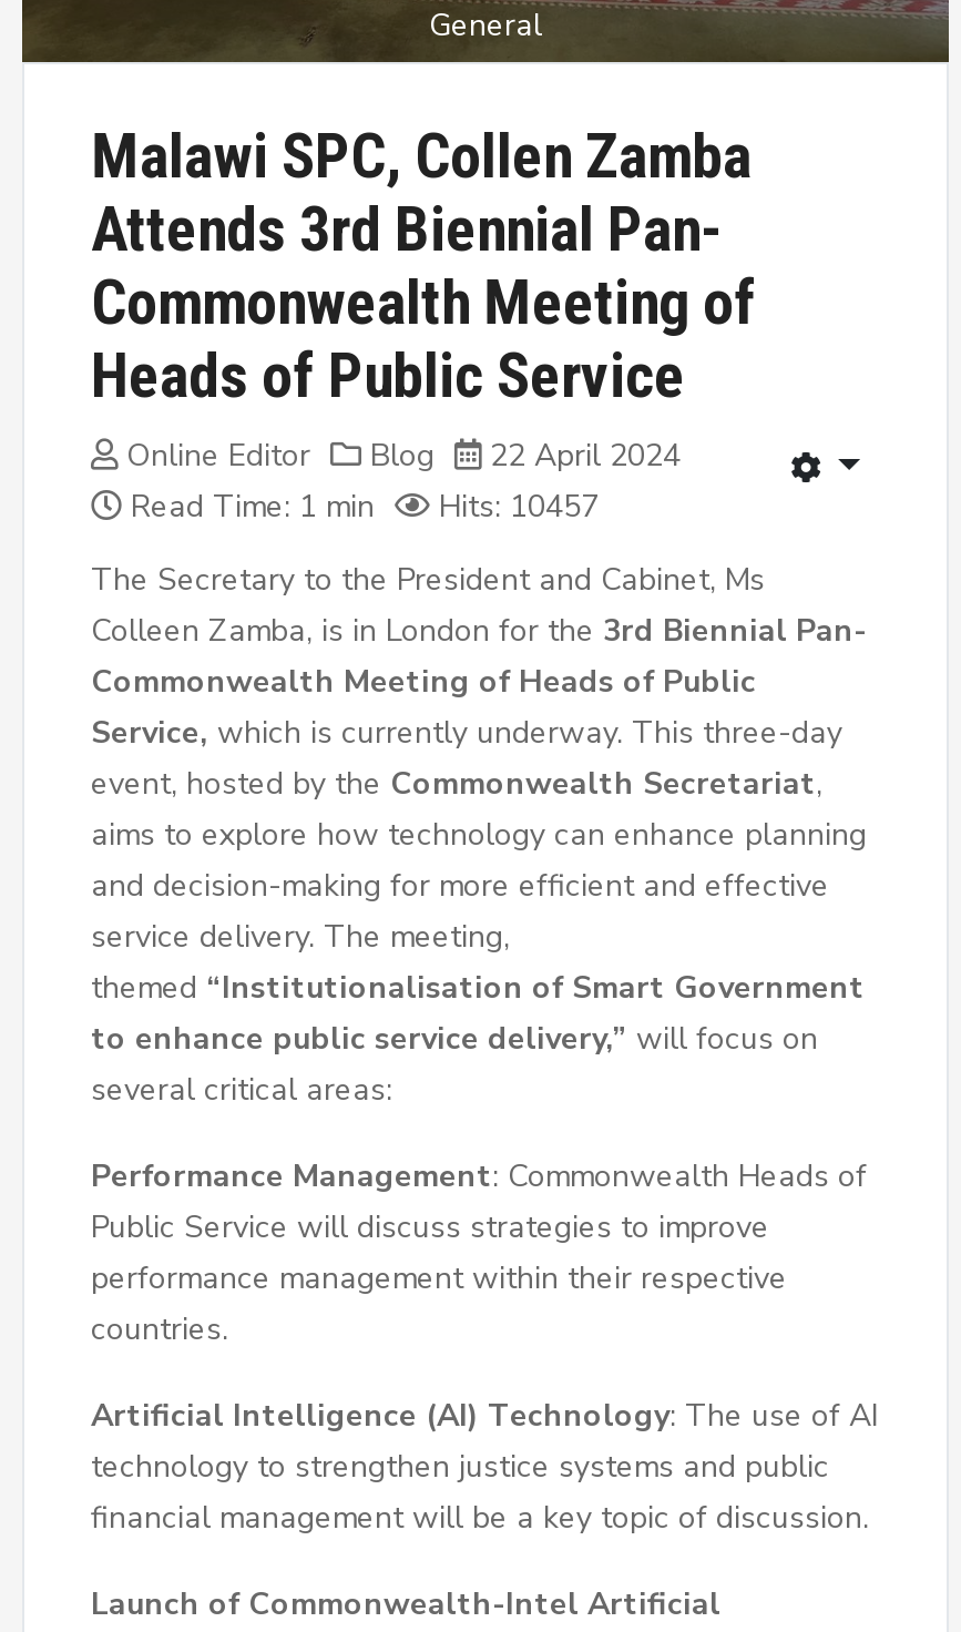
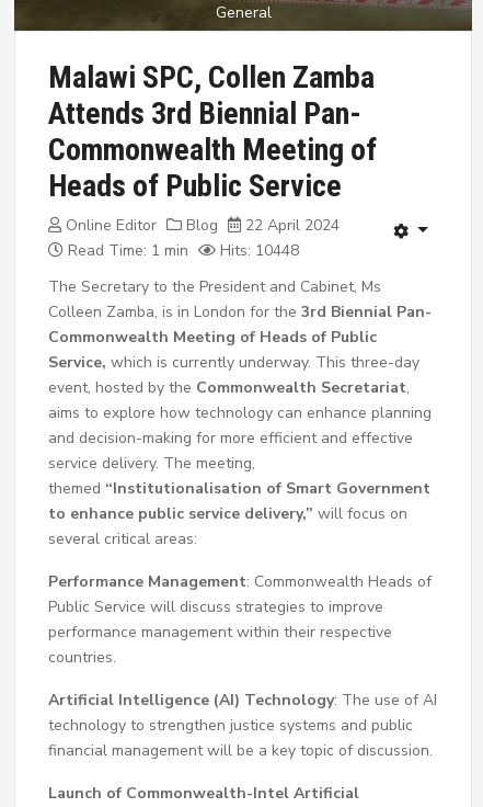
- Read Time: 1 min Hits: 10457
+ Read Time: 1 min Hits: 10448
